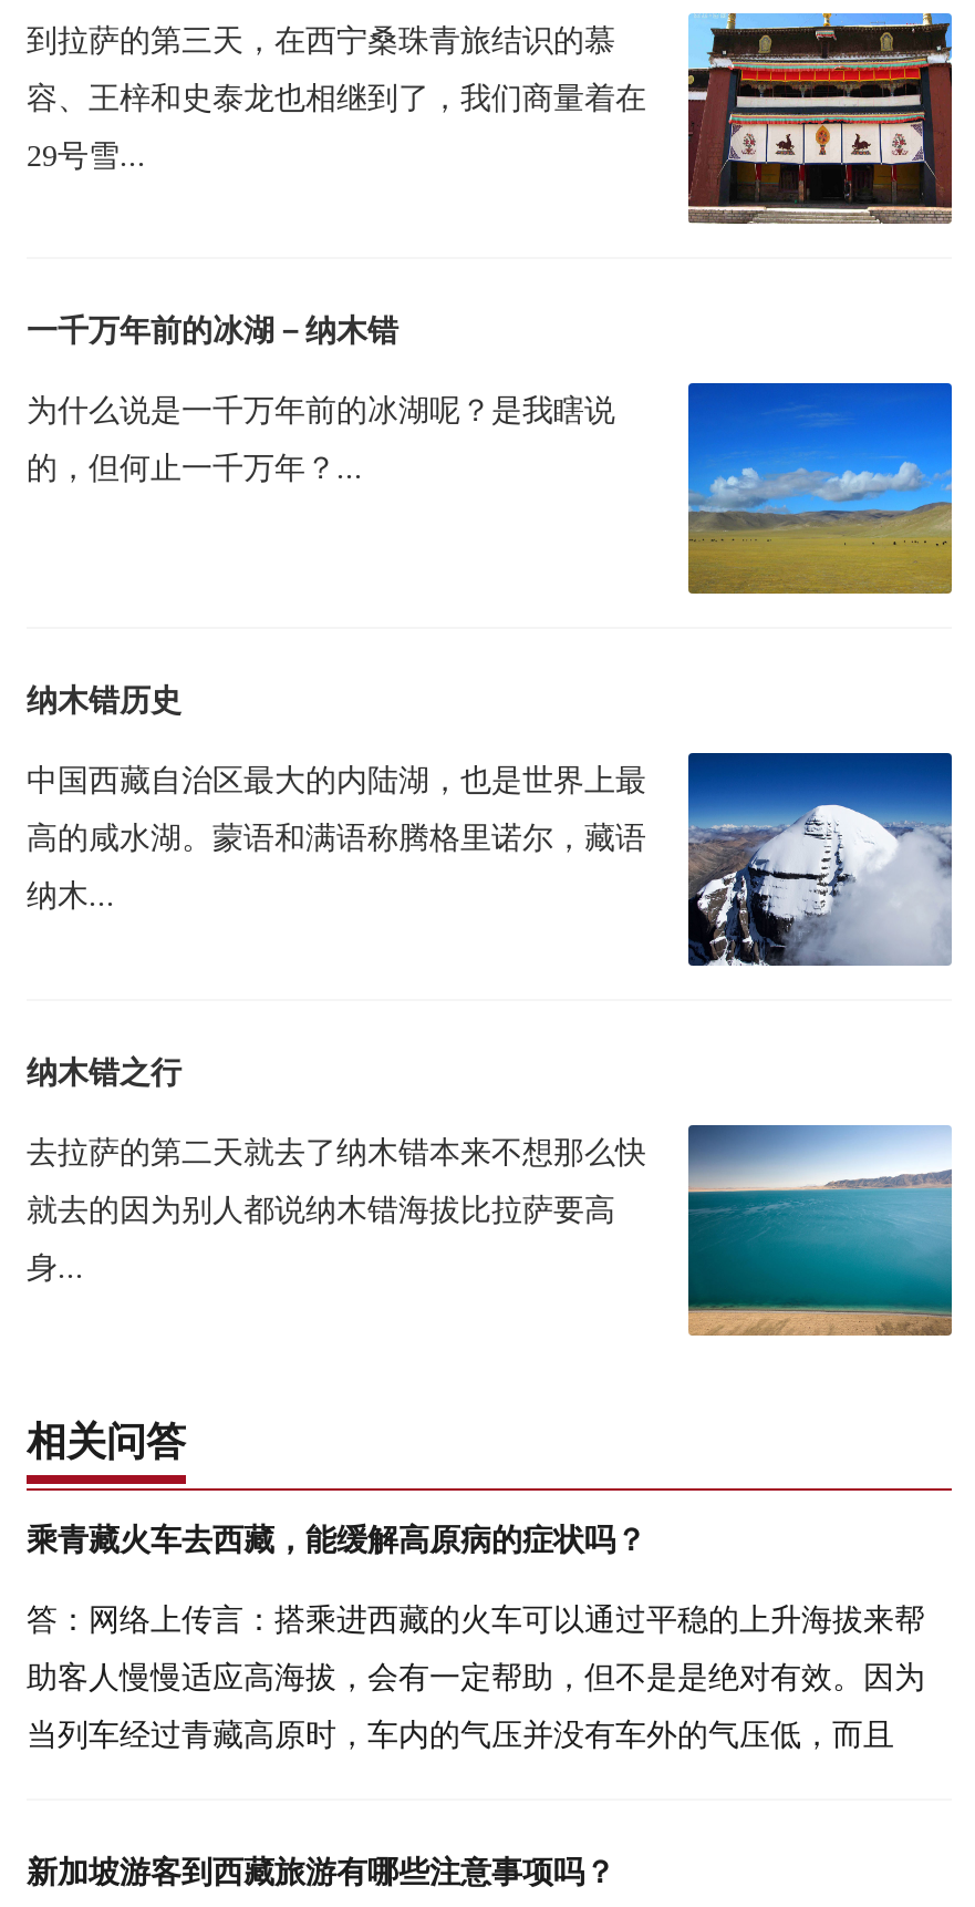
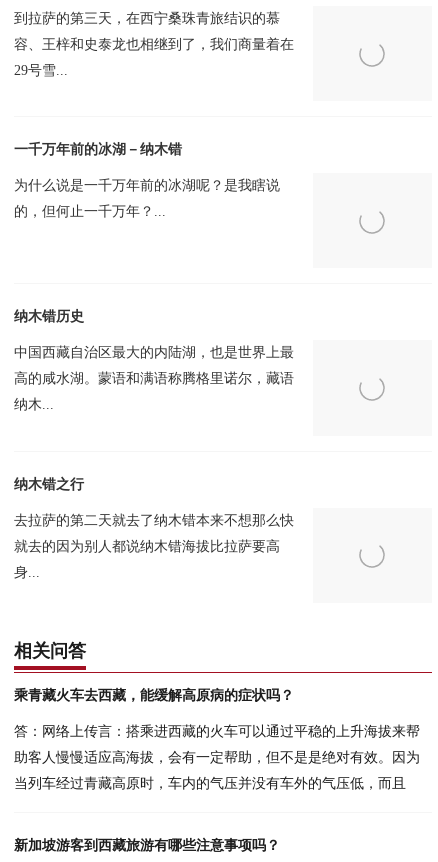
- [image]

- [image]

- [image]

- [image]
